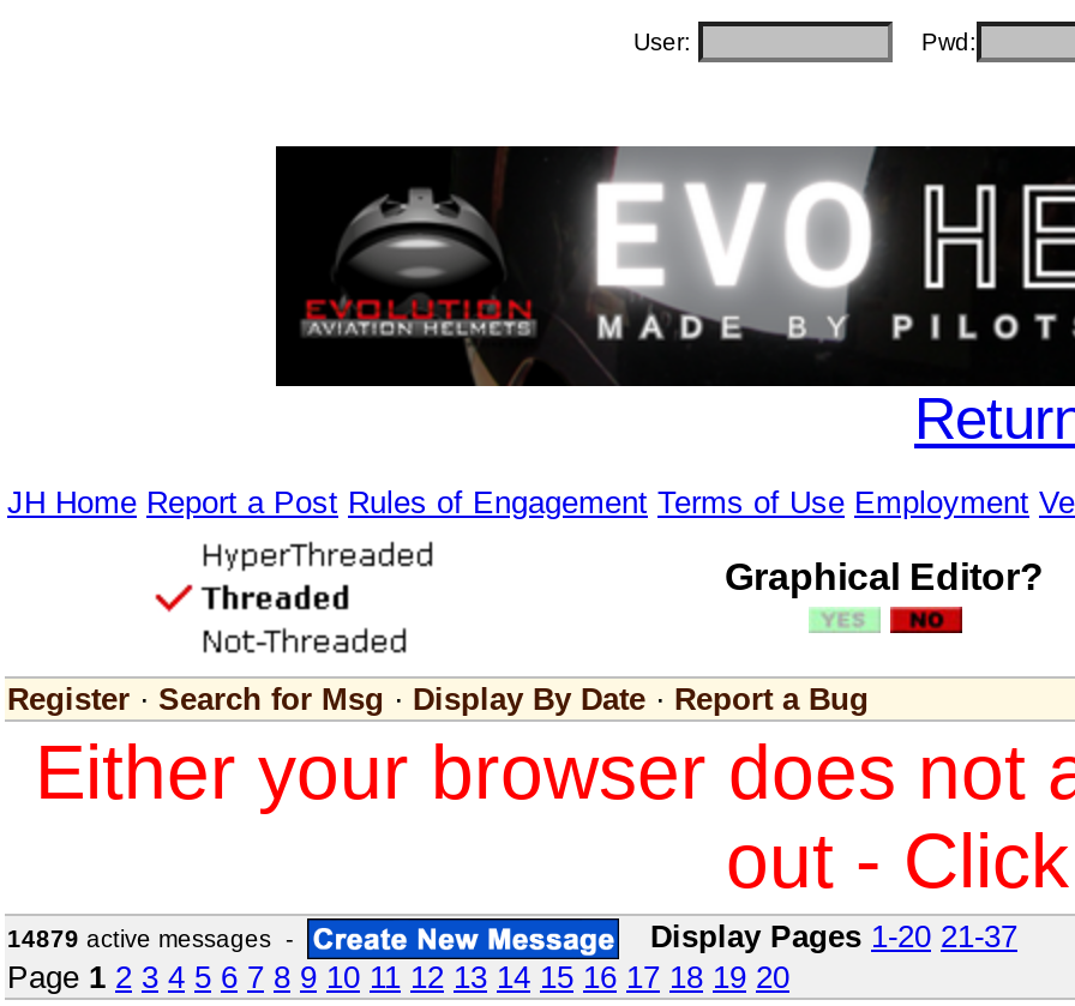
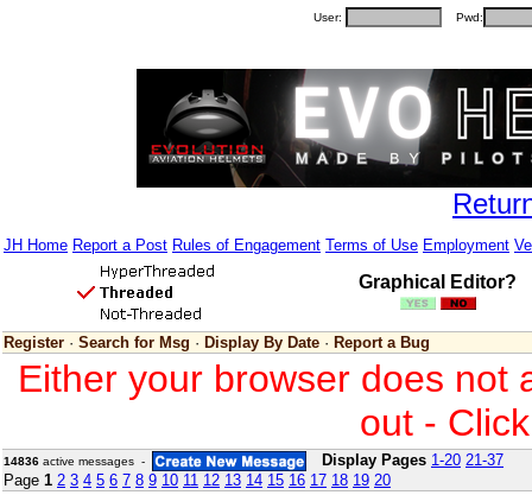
- 14879 active messages -
+ 14836 active messages -
